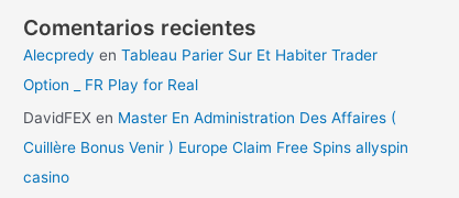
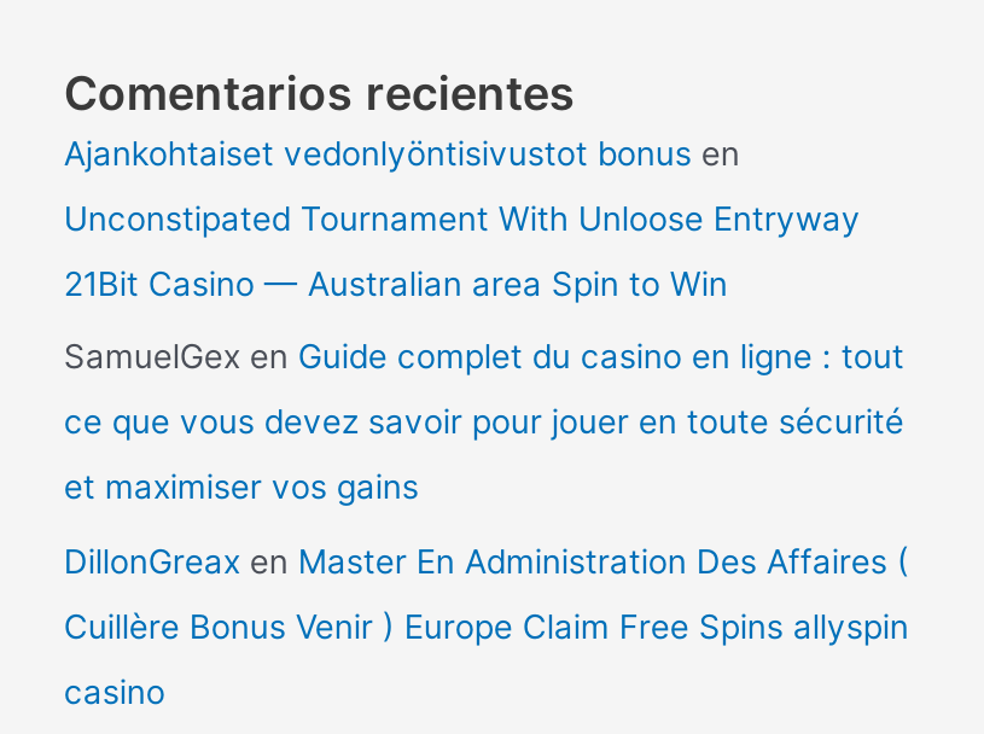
- Alecpredy en Tableau Parier Sur Et Habiter Trader
- Option _ FR Play for Real
- DavidFEX en Master En Administration Des Affaires (
+ Ajankohtaiset vedonlyöntisivustot bonus en
+ Unconstipated Tournament With Unloose Entryway
+ 21Bit Casino — Australian area Spin to Win
+ SamuelGex en Guide complet du casino en ligne : tout
+ ce que vous devez savoir pour jouer en toute sécurité
+ et maximiser vos gains
+ DillonGreax en Master En Administration Des Affaires (
